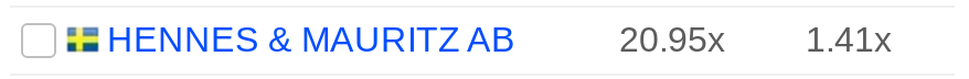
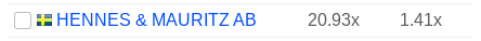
- 20.95x
+ 20.93x
